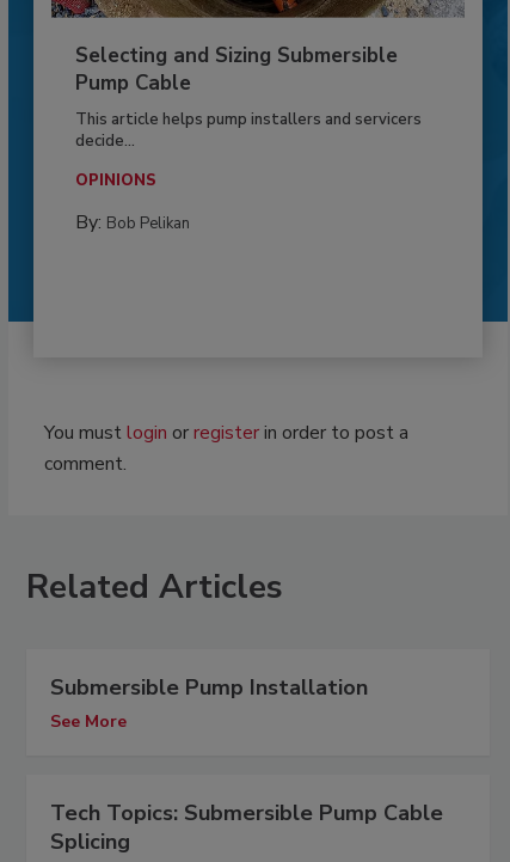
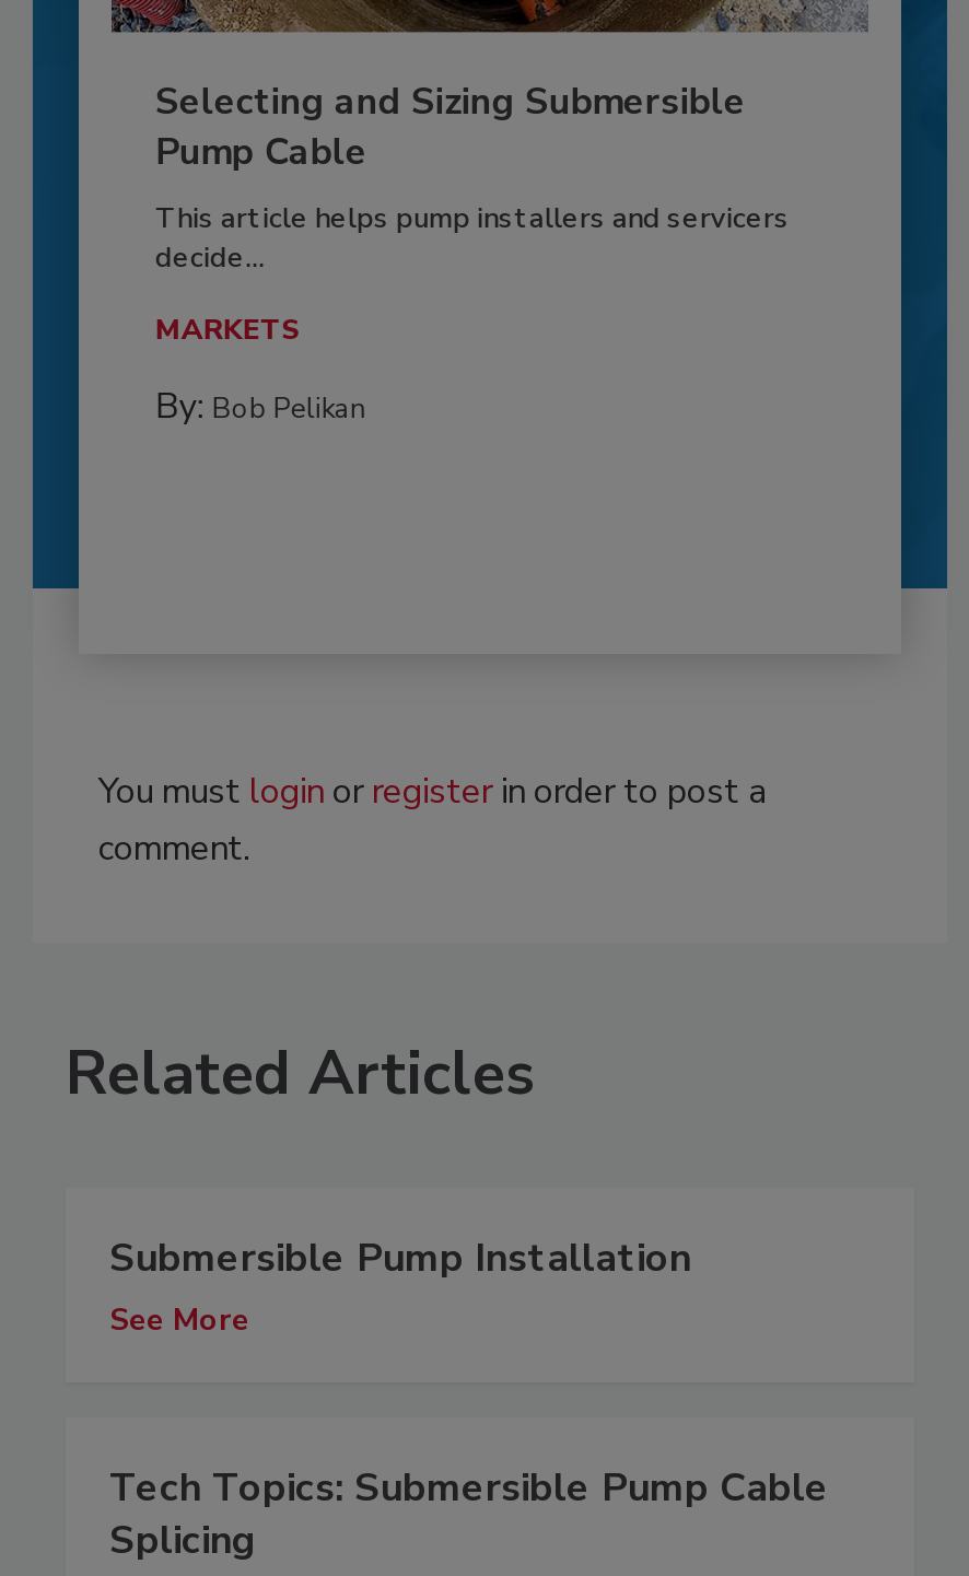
- OPINIONS
+ MARKETS
